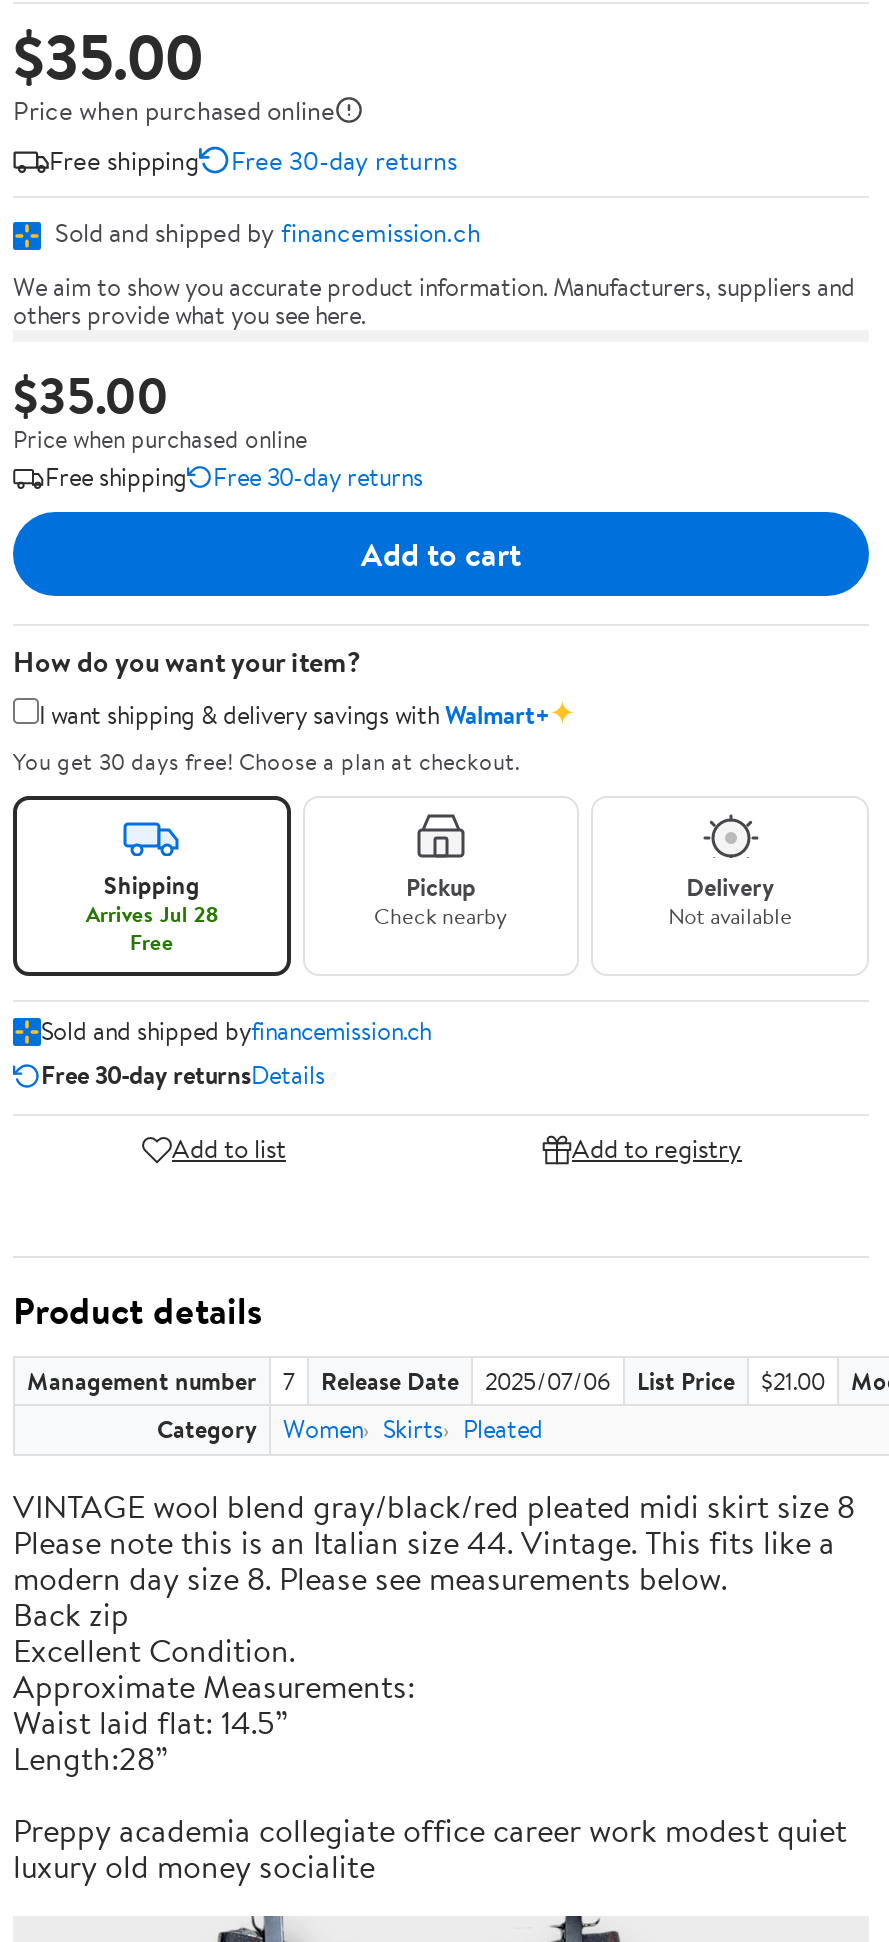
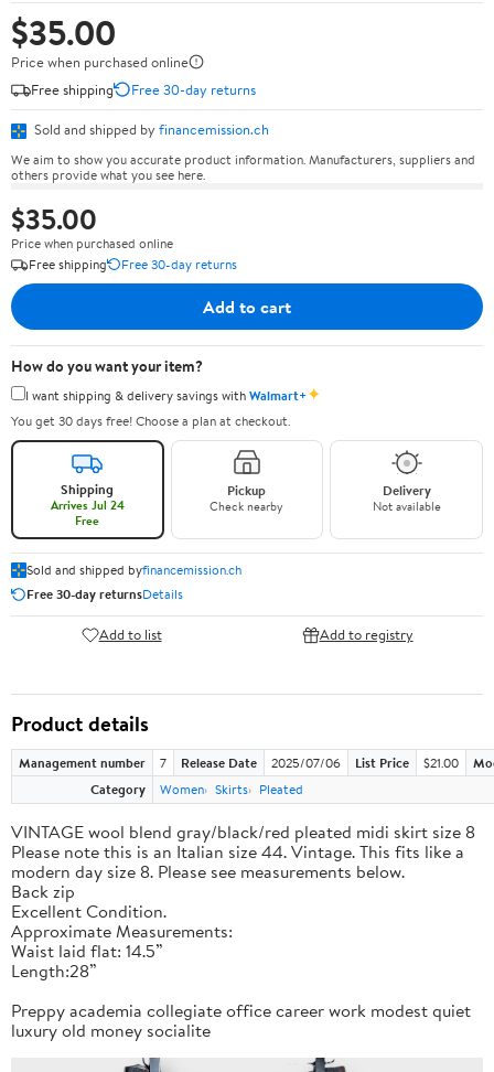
- Arrives Jul 28
+ Arrives Jul 24
